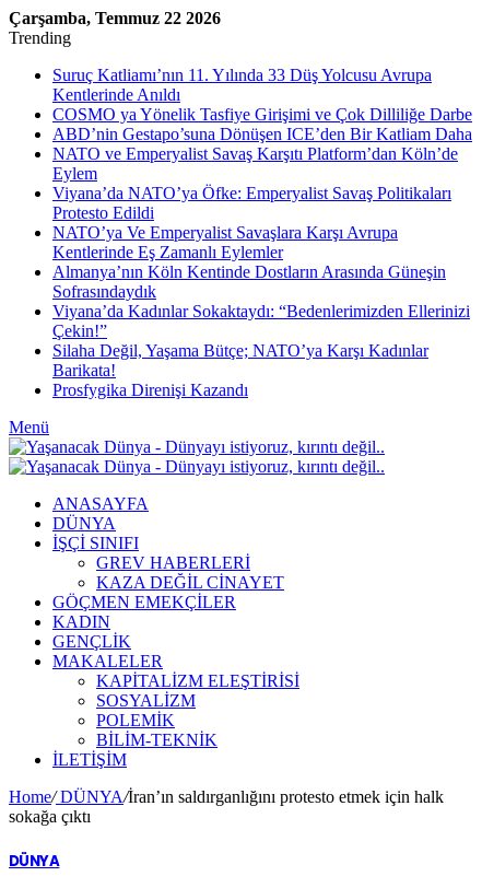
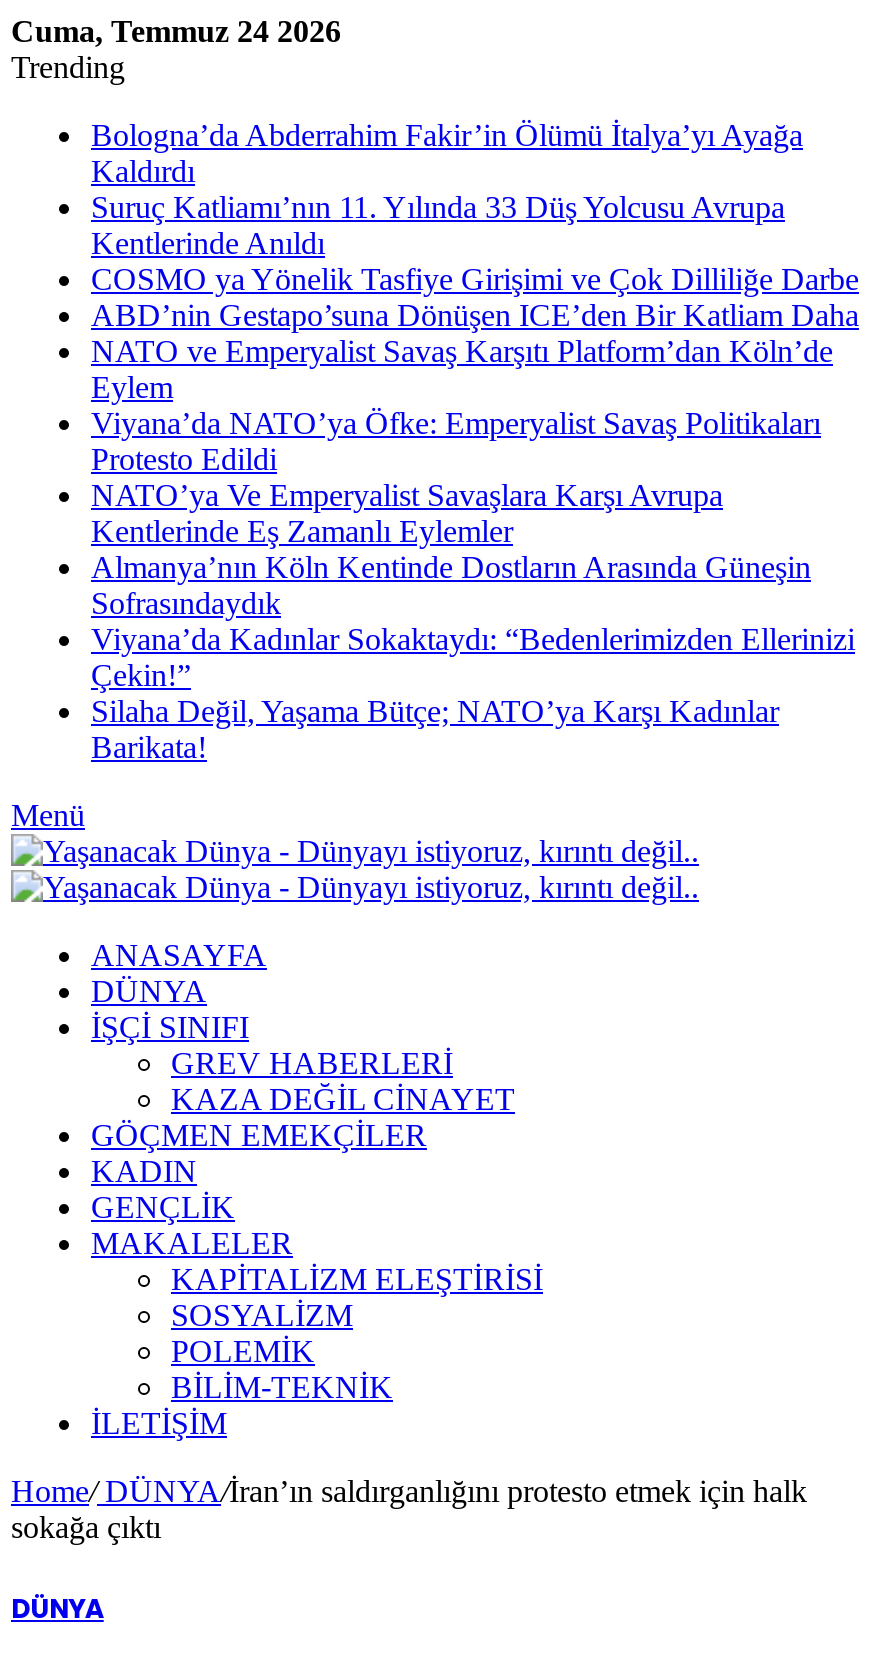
- Çarşamba, Temmuz 22 2026
+ Cuma, Temmuz 24 2026

+ Bologna’da Abderrahim Fakir’in Ölümü İtalya’yı Ayağa
+ Kaldırdı

moved down: Suruç Katliamı’nın 11. Yılında 33 Düş Yolcusu Avrupa | Kentlerinde Anıldı | COSMO ya Yönelik Tasfiye Girişimi ve Çok Dilliliğe Darbe | ... | Silaha Değil, Yaşama Bütçe; NATO’ya Karşı Kadınlar | Barikata!

- Prosfygika Direnişi Kazandı
